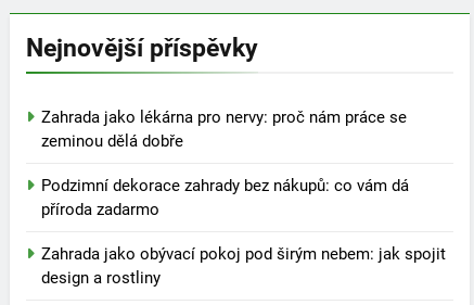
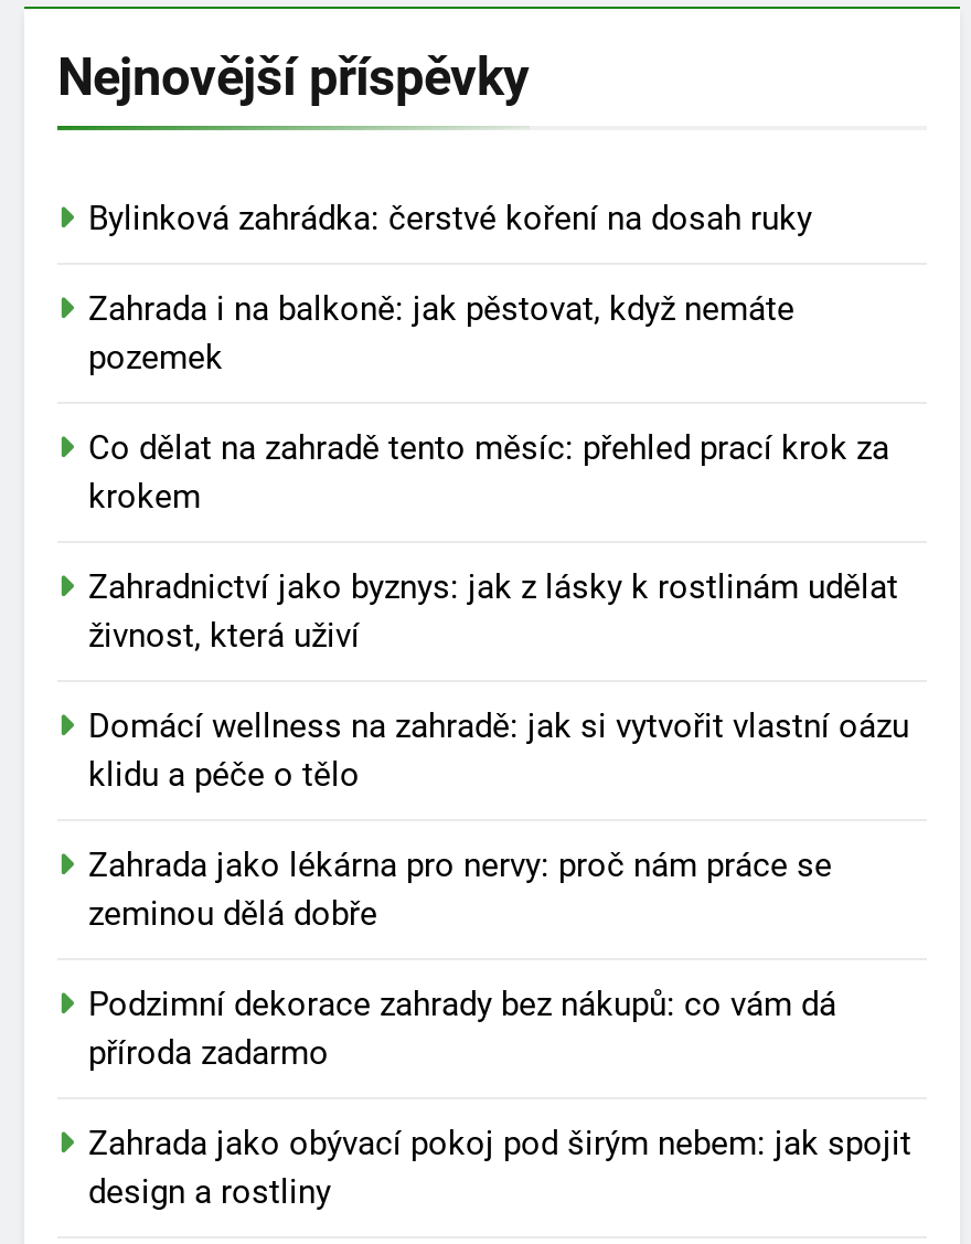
+ Bylinková zahrádka: čerstvé koření na dosah ruky
+ Zahrada i na balkoně: jak pěstovat, když nemáte
+ pozemek
+ Co dělat na zahradě tento měsíc: přehled prací krok za
+ krokem
+ Zahradnictví jako byznys: jak z lásky k rostlinám udělat
+ živnost, která uživí
+ Domácí wellness na zahradě: jak si vytvořit vlastní oázu
+ klidu a péče o tělo
